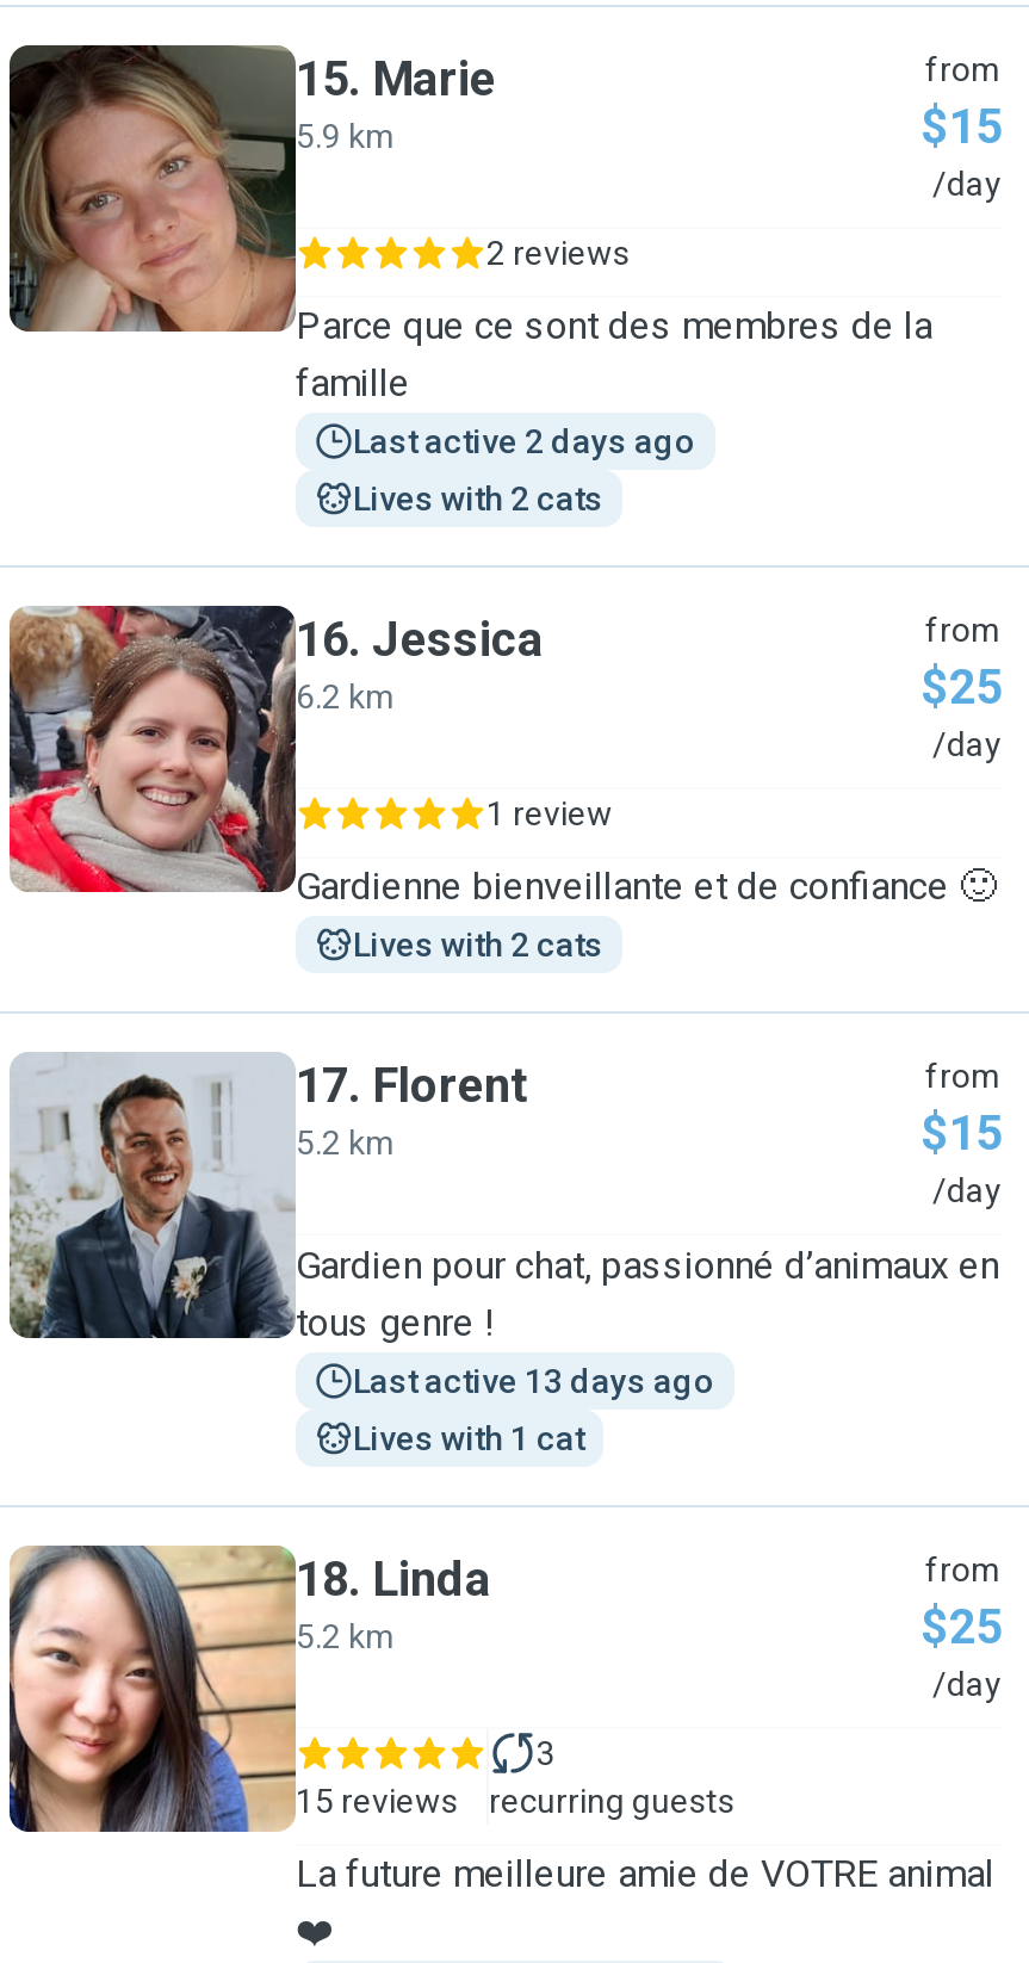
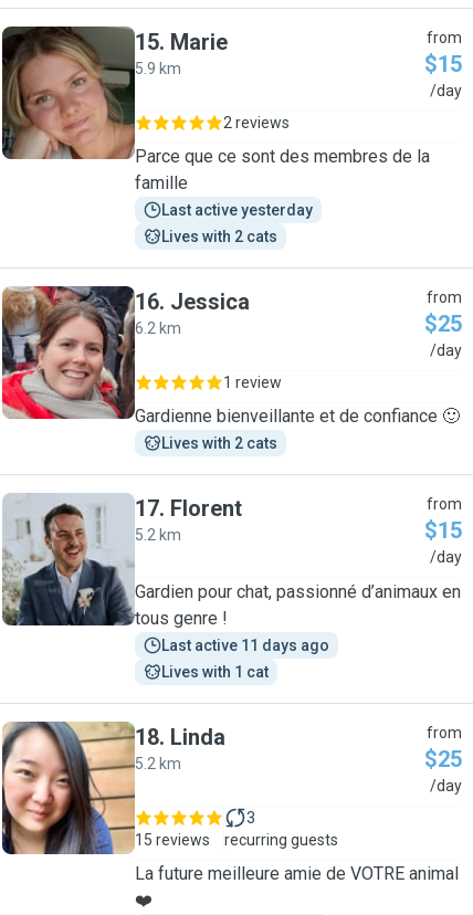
- Last active 2 days ago
+ Last active yesterday

- Last active 13 days ago
+ Last active 11 days ago
